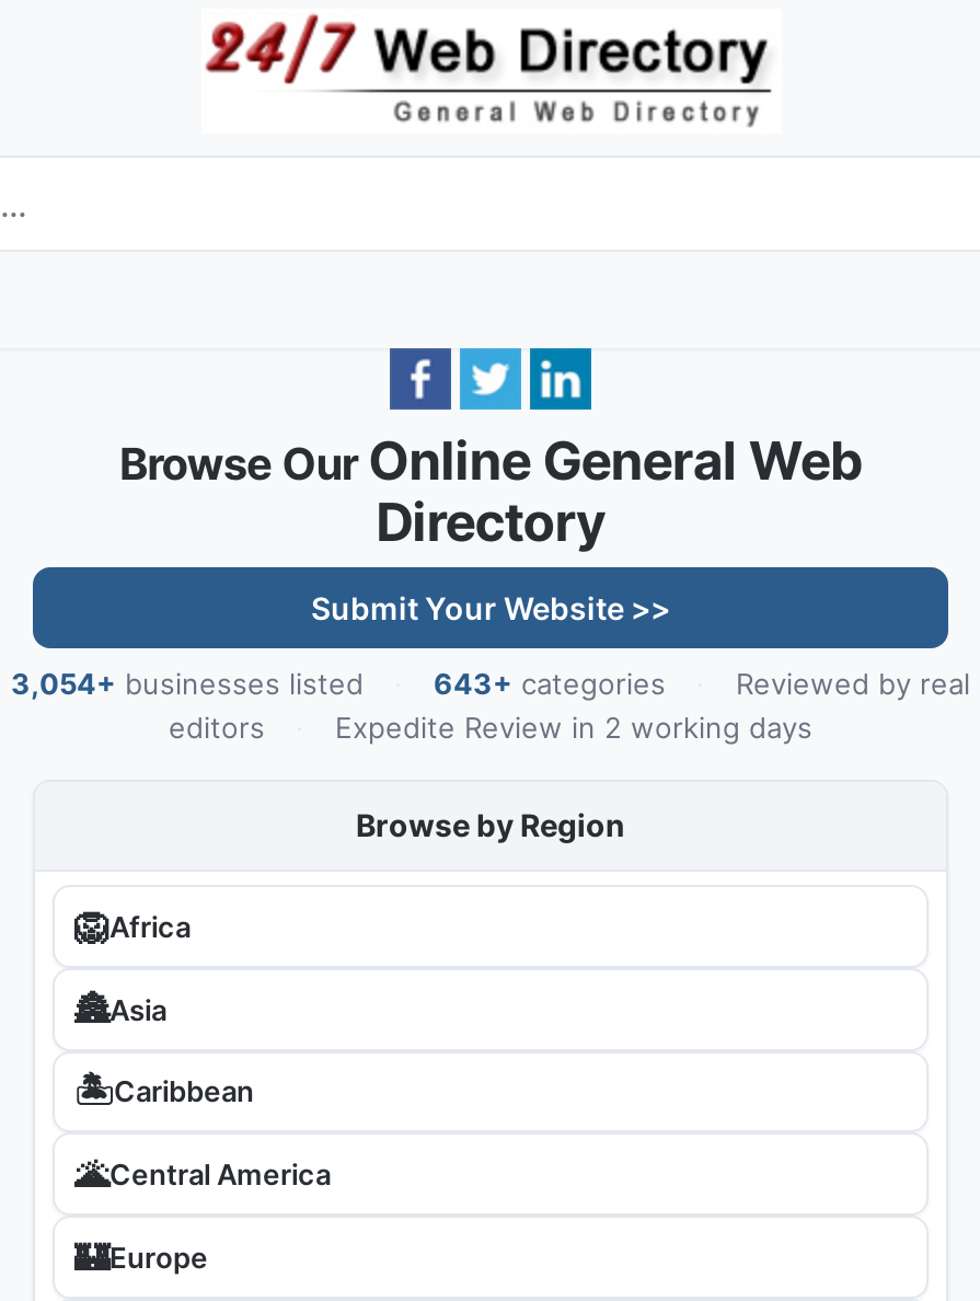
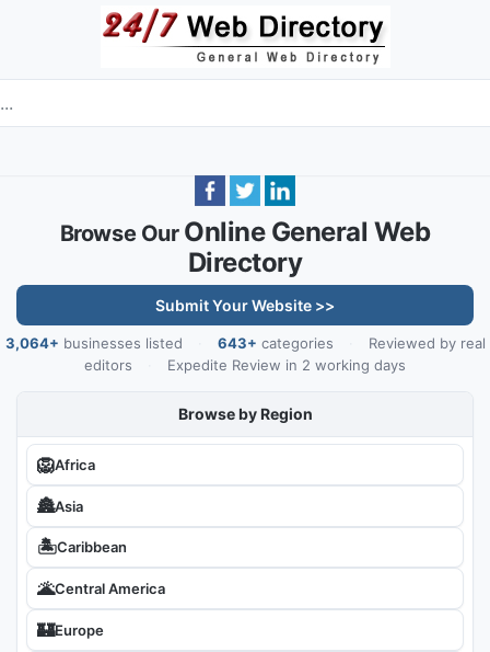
- 3,054+ businesses listed
+ 3,064+ businesses listed
